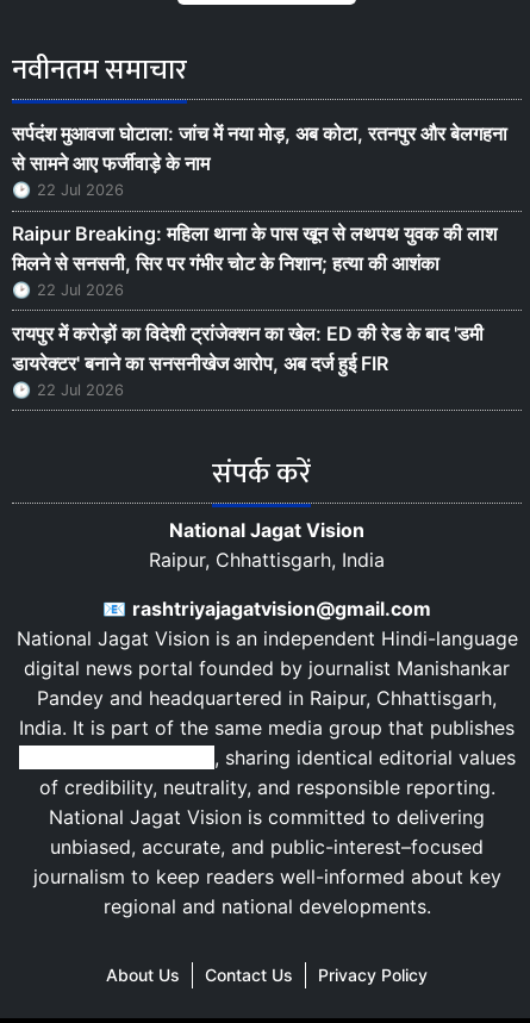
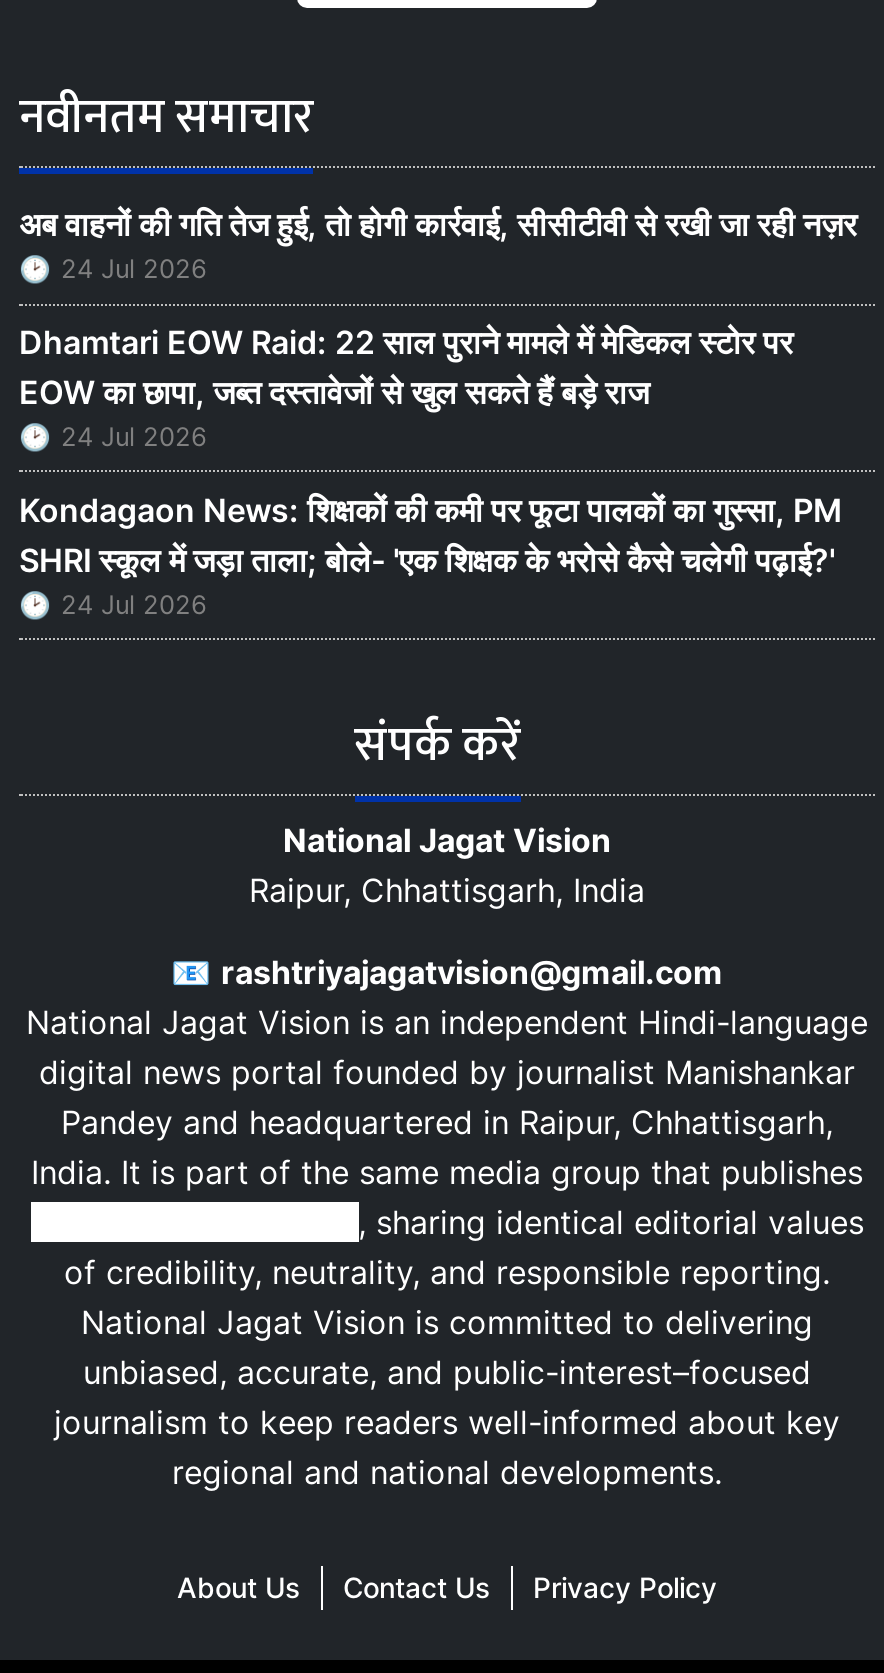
- सर्पदंश मुआवजा घोटाला: जांच में नया मोड़, अब कोटा, रतनपुर और बेलगहना
- से सामने आए फर्जीवाड़े के नाम
- 22 Jul 2026
+ अब वाहनों की गति तेज हुई, तो होगी कार्रवाई, सीसीटीवी से रखी जा रही नज़र
+ 24 Jul 2026

- Raipur Breaking: महिला थाना के पास खून से लथपथ युवक की लाश
- मिलने से सनसनी, सिर पर गंभीर चोट के निशान; हत्या की आशंका
- 22 Jul 2026
+ Dhamtari EOW Raid: 22 साल पुराने मामले में मेडिकल स्टोर पर
+ EOW का छापा, जब्त दस्तावेजों से खुल सकते हैं बड़े राज
+ 24 Jul 2026

- रायपुर में करोड़ों का विदेशी ट्रांजेक्शन का खेल: ED की रेड के बाद 'डमी
- डायरेक्टर' बनाने का सनसनीखेज आरोप, अब दर्ज हुई FIR
- 22 Jul 2026
+ Kondagaon News: शिक्षकों की कमी पर फूटा पालकों का गुस्सा, PM
+ SHRI स्कूल में जड़ा ताला; बोले- 'एक शिक्षक के भरोसे कैसे चलेगी पढ़ाई?'
+ 24 Jul 2026
